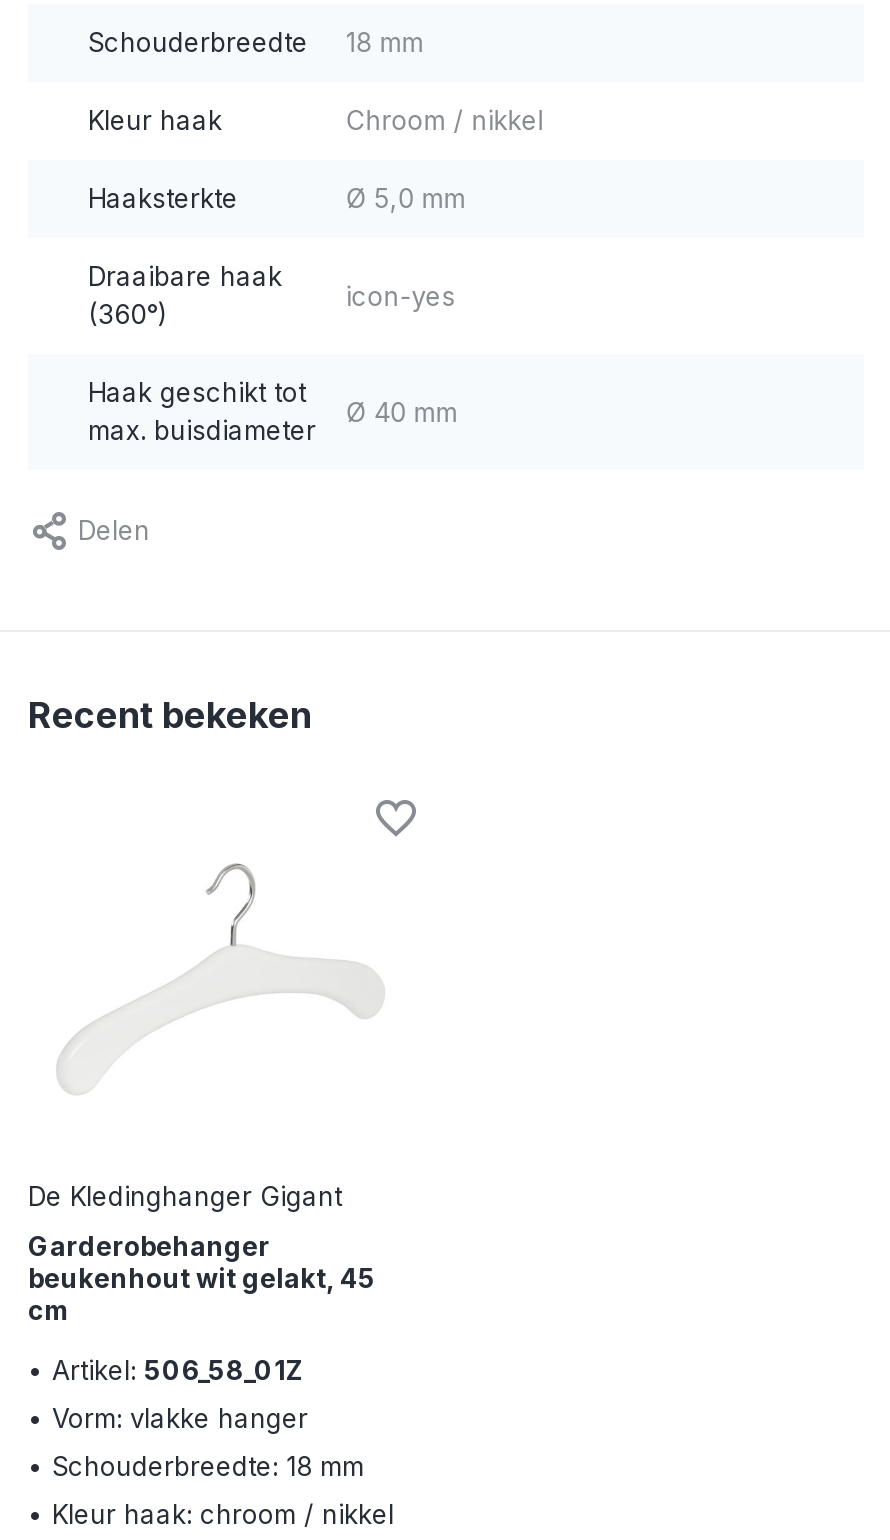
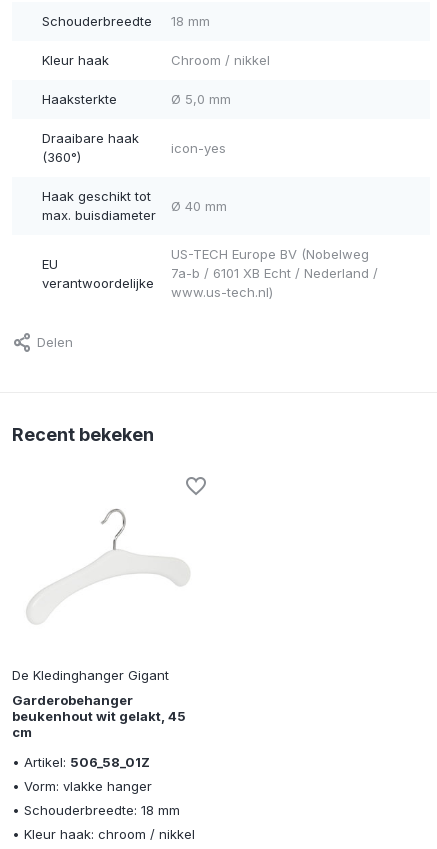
+ EU
+ verantwoordelijke

+ US-TECH Europe BV (Nobelweg
+ 7a-b / 6101 XB Echt / Nederland /
+ www.us-tech.nl)
